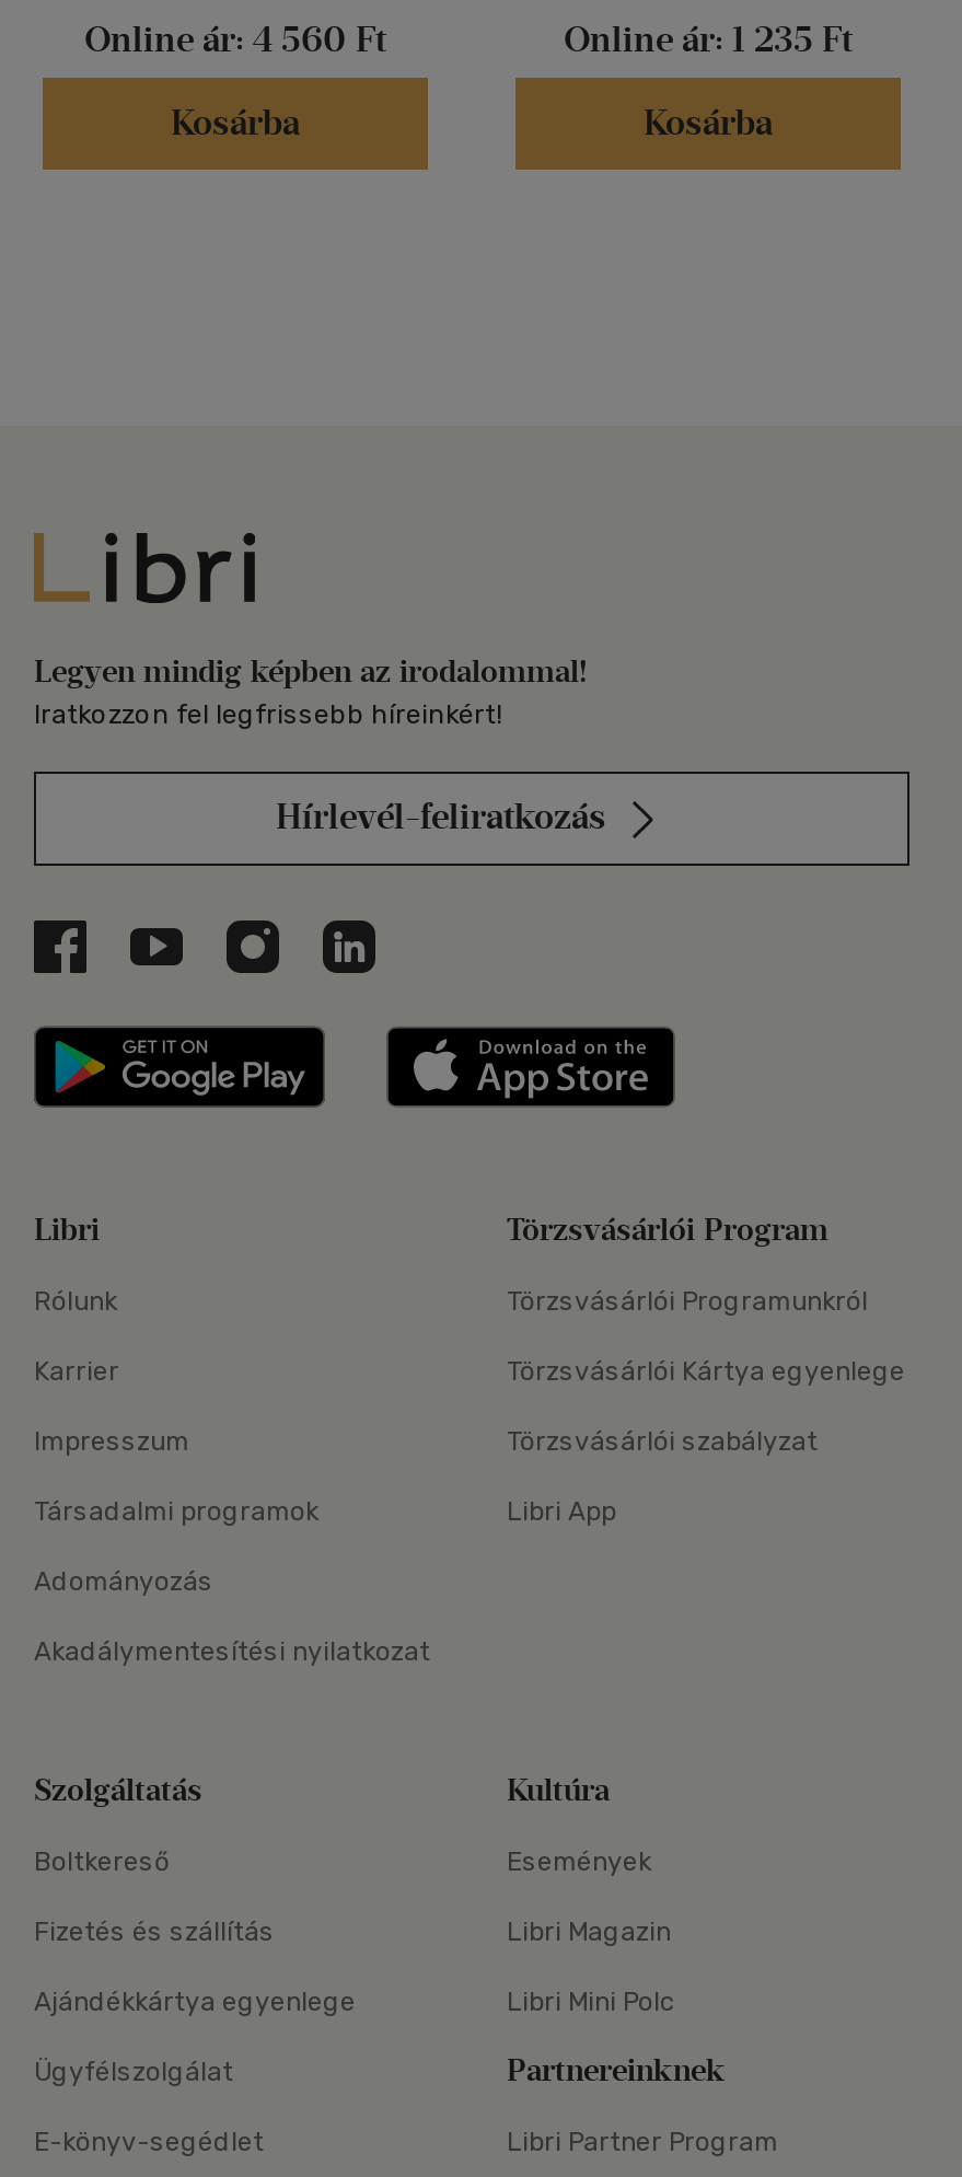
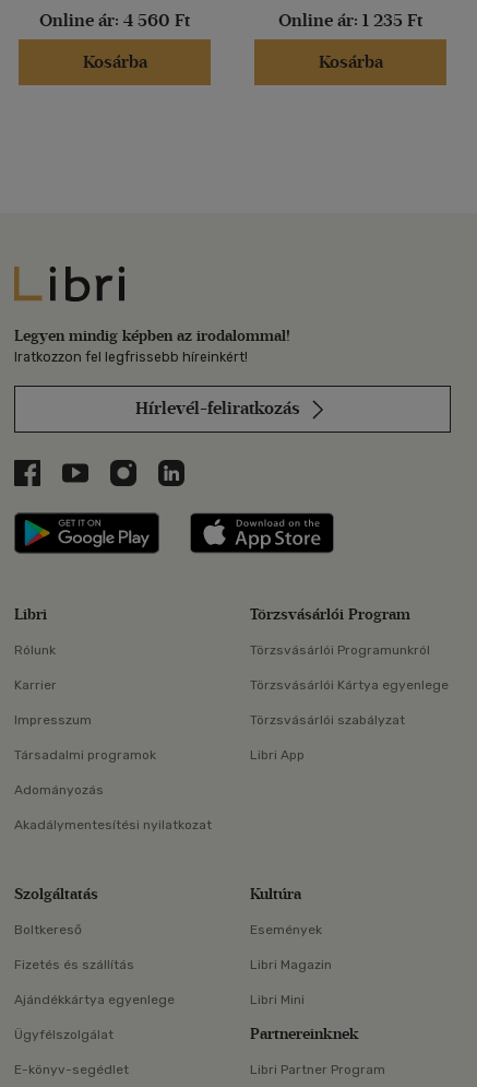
- Libri Mini Polc
+ Libri Mini
